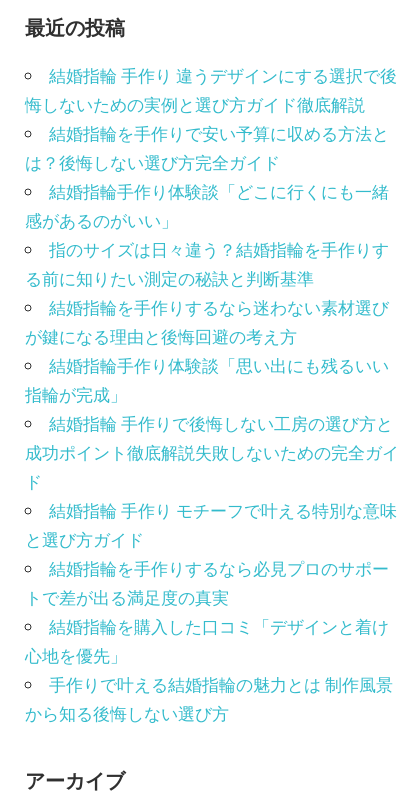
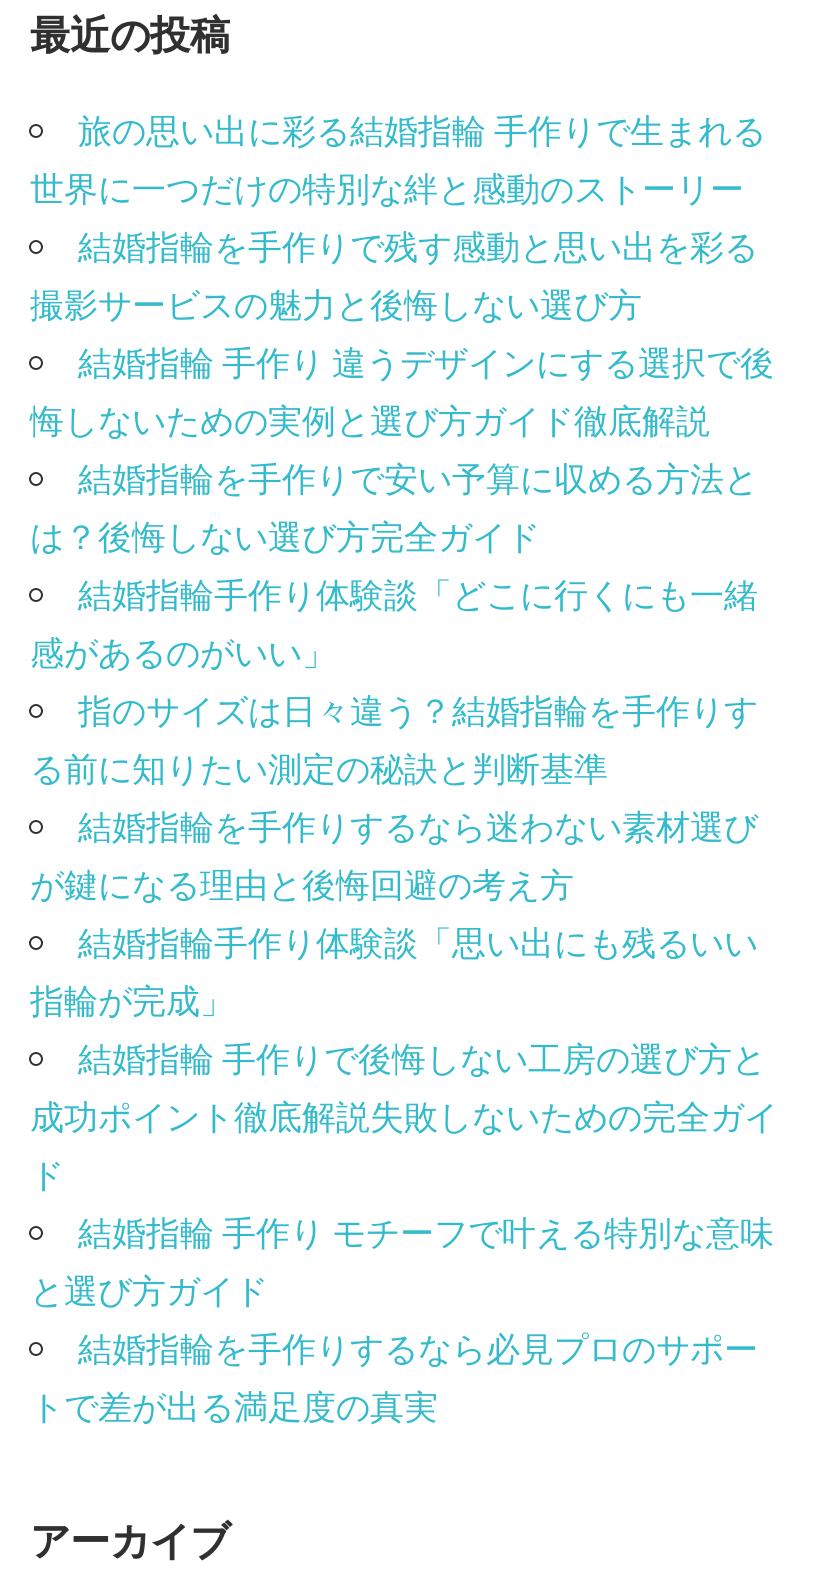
+ 旅の思い出に彩る結婚指輪 手作りで生まれる
+ 世界に一つだけの特別な絆と感動のストーリー
+ 結婚指輪を手作りで残す感動と思い出を彩る
+ 撮影サービスの魅力と後悔しない選び方

moved down: 結婚指輪 手作り 違うデザインにする選択で後 | 悔しないための実例と選び方ガイド徹底解説 | 結婚指輪を手作りで安い予算に収める方法と | ... | 結婚指輪を手作りするなら必見プロのサポー | トで差が出る満足度の真実

- 結婚指輪を購入した口コミ「デザインと着け
- 心地を優先」
- 手作りで叶える結婚指輪の魅力とは 制作風景
- から知る後悔しない選び方
